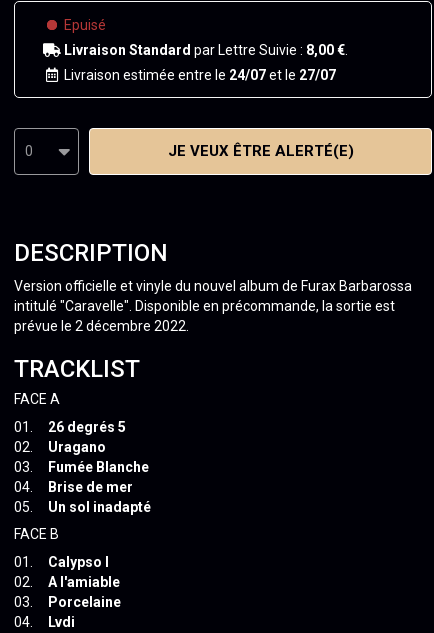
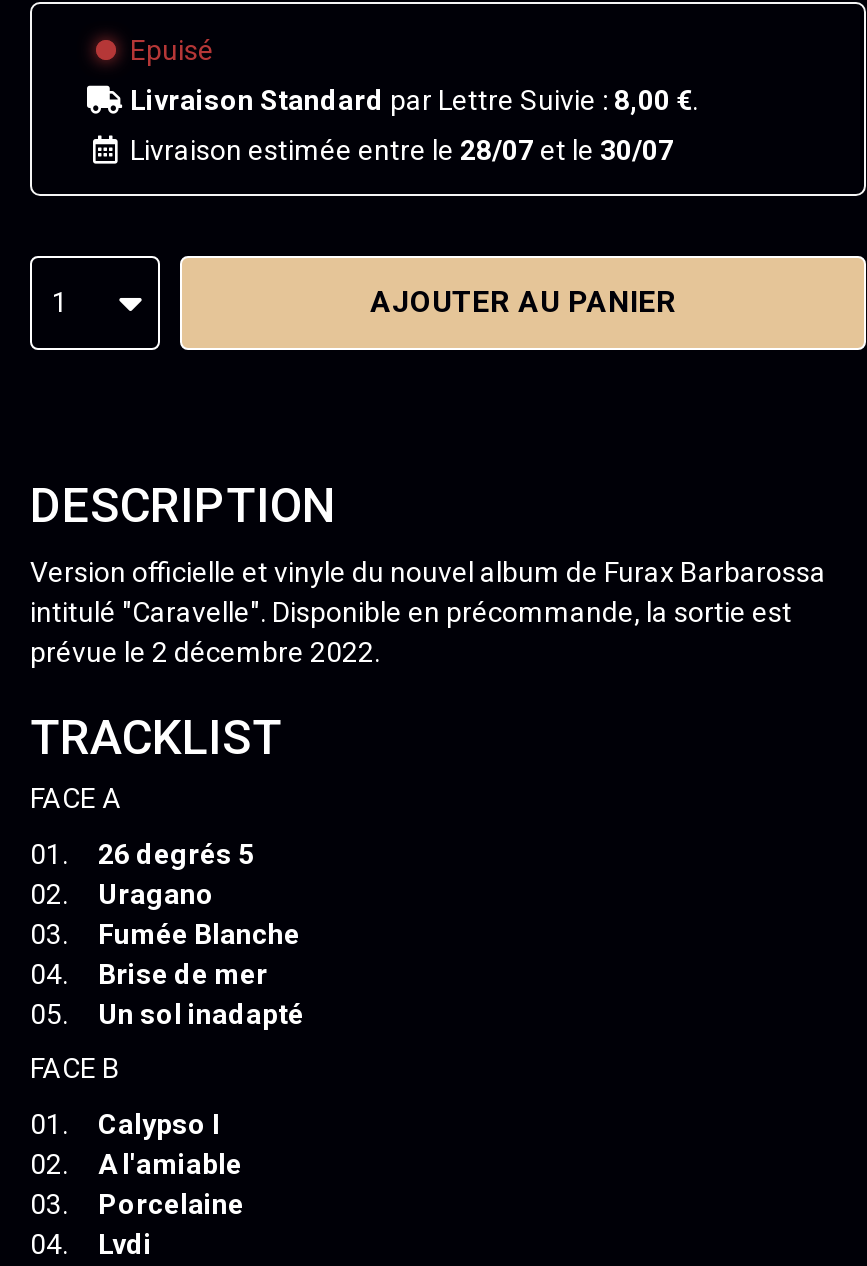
- Livraison estimée entre le 24/07 et le 27/07
+ Livraison estimée entre le 28/07 et le 30/07

- 0
- JE VEUX ÊTRE ALERTÉ(E)
+ 1
+ AJOUTER AU PANIER
